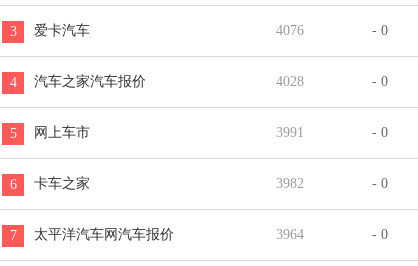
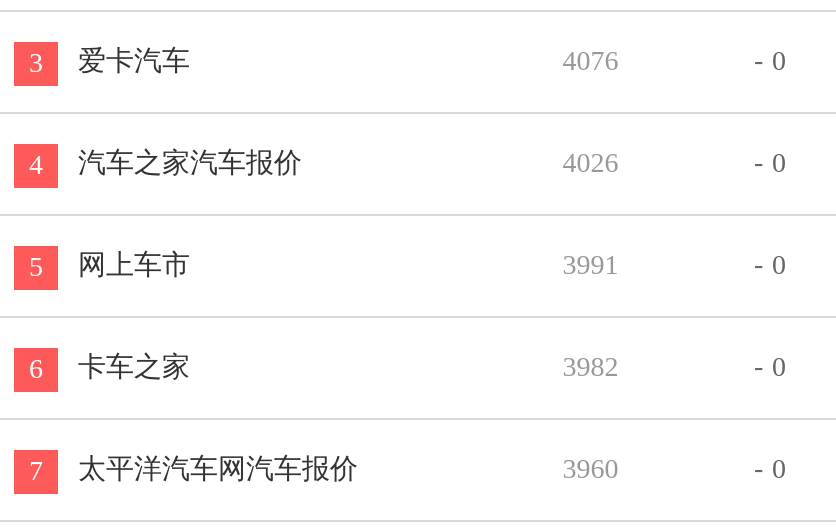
- 4028
+ 4026

- 3964
+ 3960
